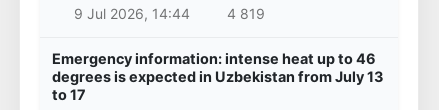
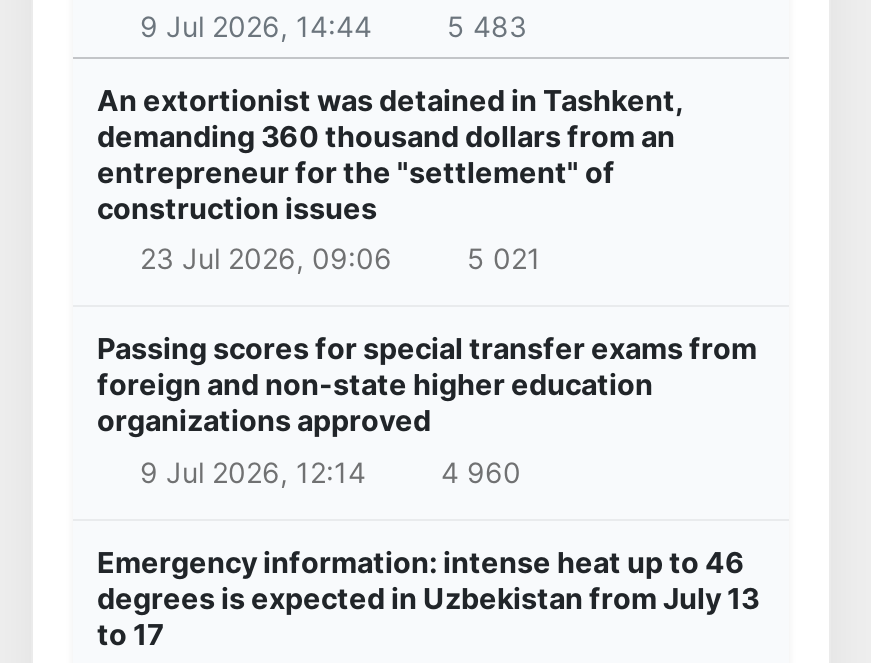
- 4 819
+ 5 483
+ An extortionist was detained in Tashkent,
+ demanding 360 thousand dollars from an
+ entrepreneur for the "settlement" of
+ construction issues
+ 23 Jul 2026, 09:06
+ 5 021
+ Passing scores for special transfer exams from
+ foreign and non-state higher education
+ organizations approved
+ 9 Jul 2026, 12:14
+ 4 960
